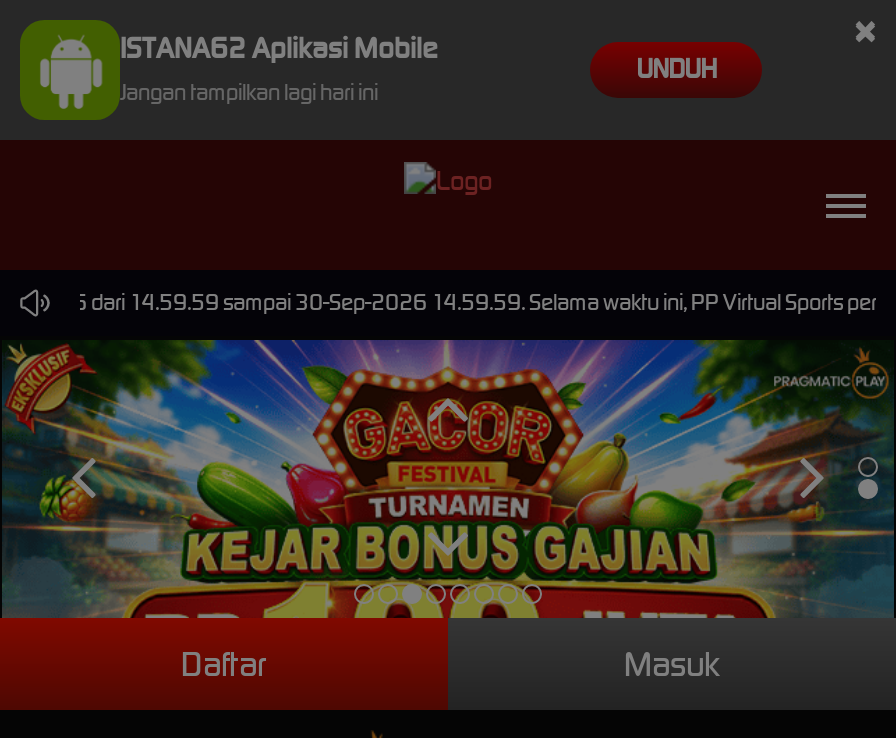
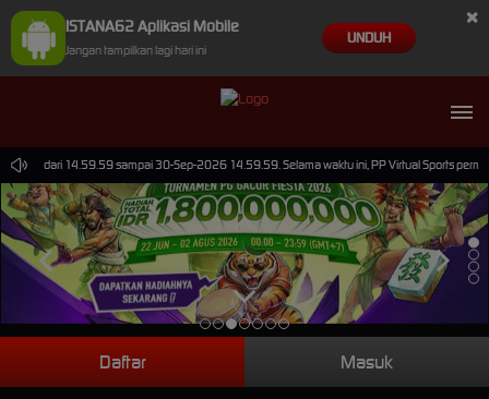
- [image]
+ [image]
